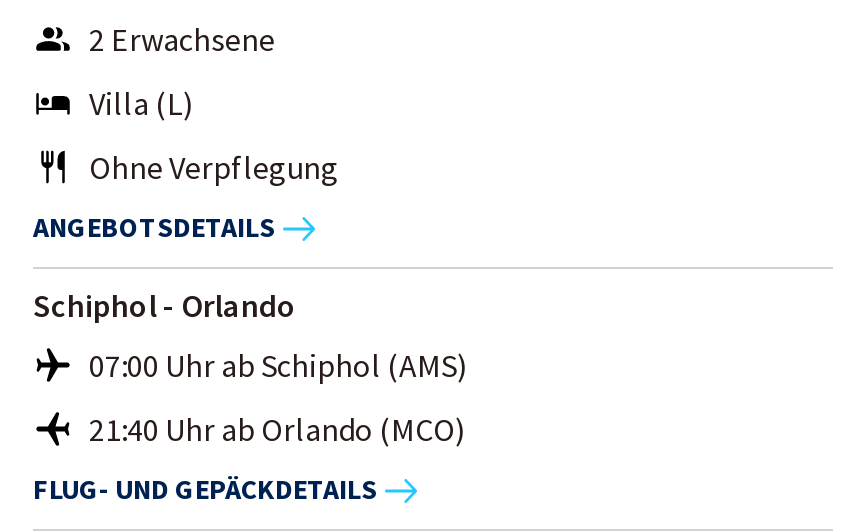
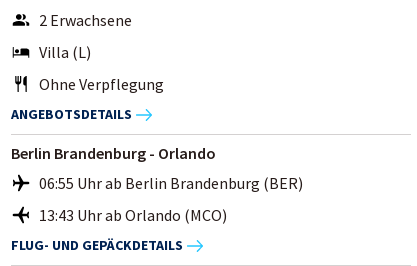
- Schiphol - Orlando
+ Berlin Brandenburg - Orlando

- 07:00 Uhr ab Schiphol (AMS)
+ 06:55 Uhr ab Berlin Brandenburg (BER)

- 21:40 Uhr ab Orlando (MCO)
+ 13:43 Uhr ab Orlando (MCO)
